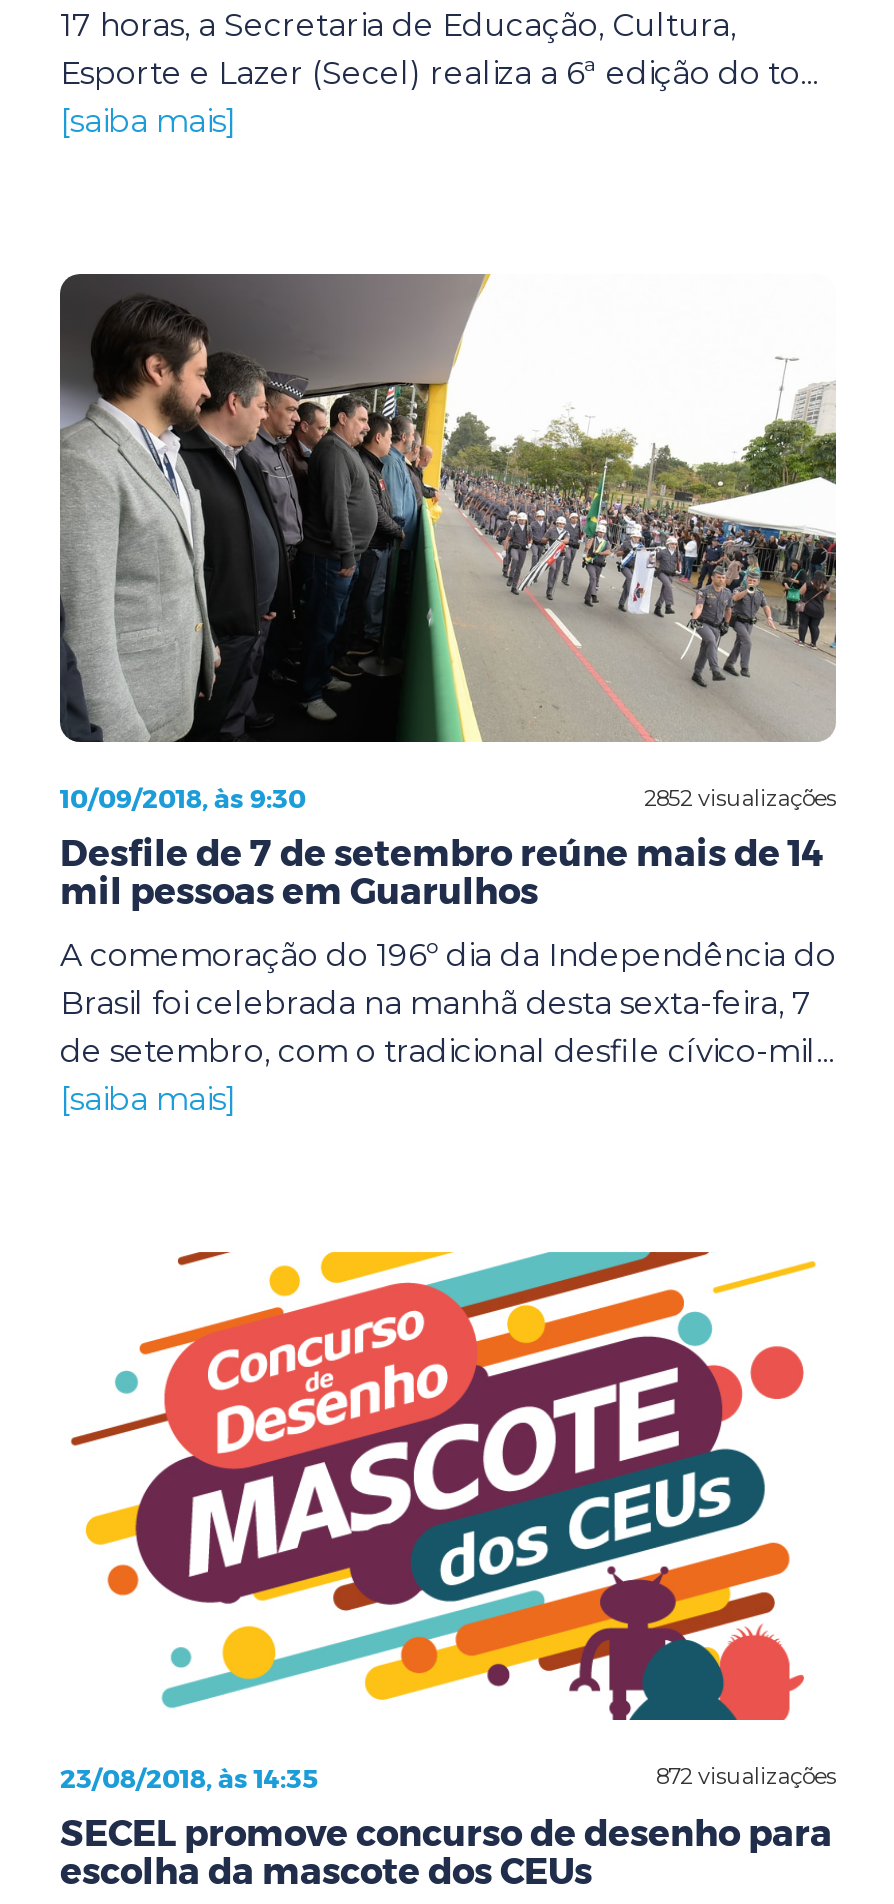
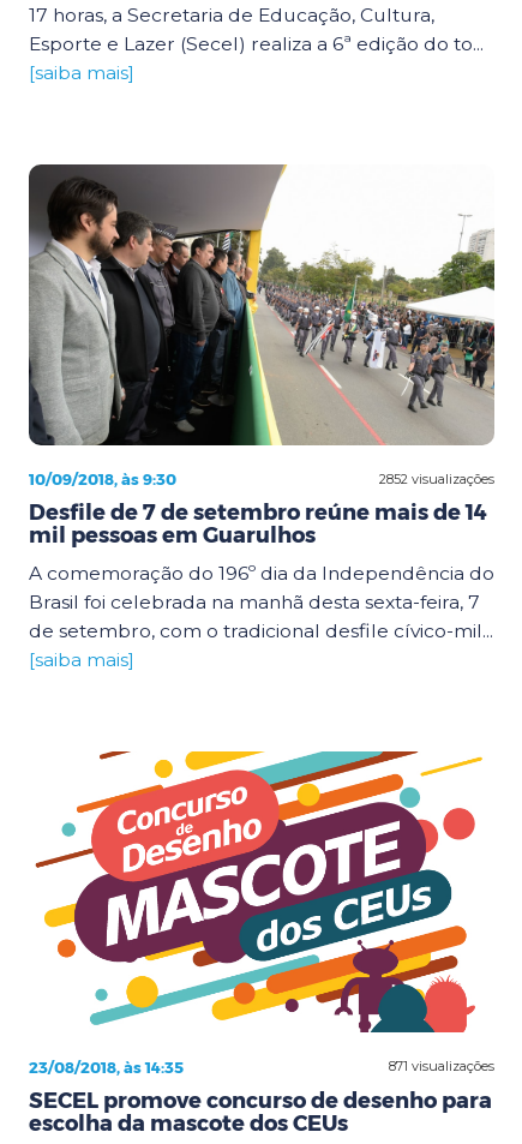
- 872 visualizações
+ 871 visualizações
